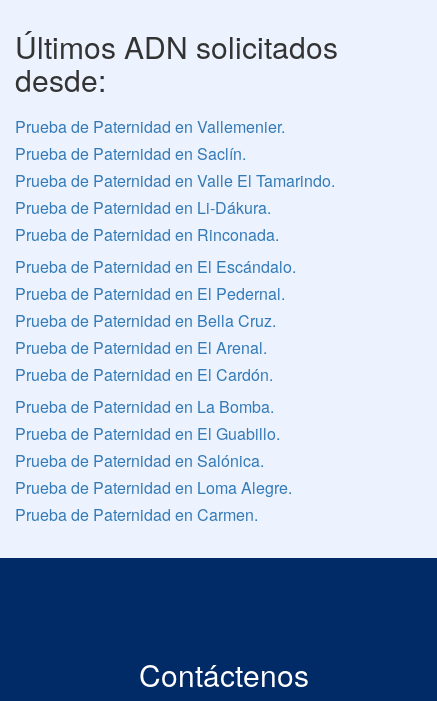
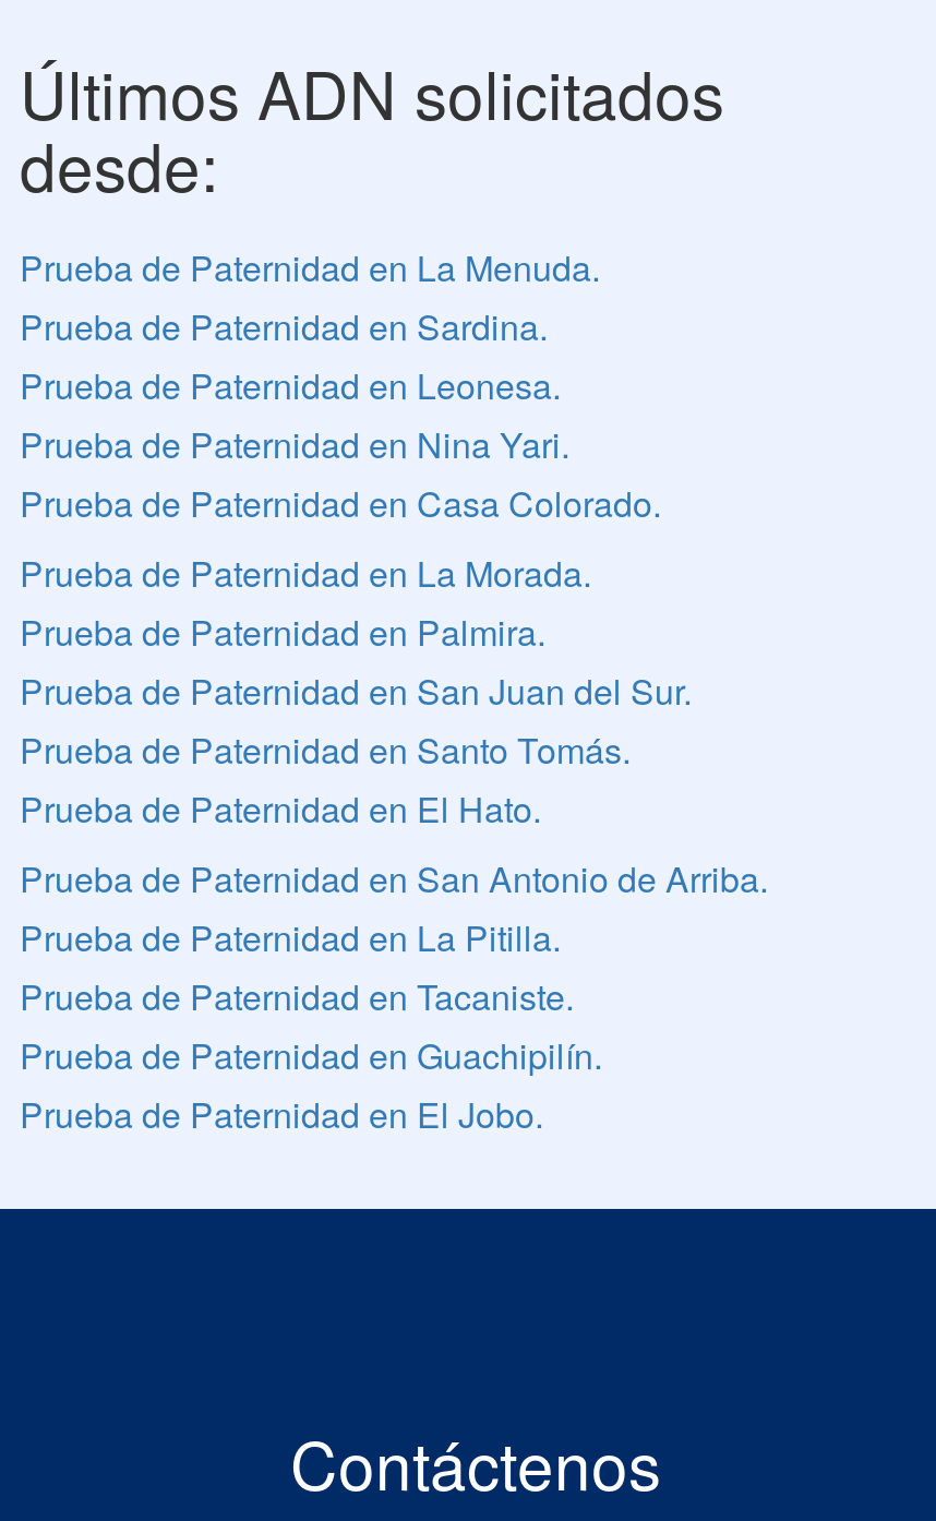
- Prueba de Paternidad en Vallemenier.
- Prueba de Paternidad en Saclín.
- Prueba de Paternidad en Valle El Tamarindo.
- Prueba de Paternidad en Li-Dákura.
- Prueba de Paternidad en Rinconada.
- Prueba de Paternidad en El Escándalo.
- Prueba de Paternidad en El Pedernal.
- Prueba de Paternidad en Bella Cruz.
- Prueba de Paternidad en El Arenal.
- Prueba de Paternidad en El Cardón.
- Prueba de Paternidad en La Bomba.
- Prueba de Paternidad en El Guabillo.
- Prueba de Paternidad en Salónica.
- Prueba de Paternidad en Loma Alegre.
- Prueba de Paternidad en Carmen.
+ Prueba de Paternidad en La Menuda.
+ Prueba de Paternidad en Sardina.
+ Prueba de Paternidad en Leonesa.
+ Prueba de Paternidad en Nina Yari.
+ Prueba de Paternidad en Casa Colorado.
+ Prueba de Paternidad en La Morada.
+ Prueba de Paternidad en Palmira.
+ Prueba de Paternidad en San Juan del Sur.
+ Prueba de Paternidad en Santo Tomás.
+ Prueba de Paternidad en El Hato.
+ Prueba de Paternidad en San Antonio de Arriba.
+ Prueba de Paternidad en La Pitilla.
+ Prueba de Paternidad en Tacaniste.
+ Prueba de Paternidad en Guachipilín.
+ Prueba de Paternidad en El Jobo.
